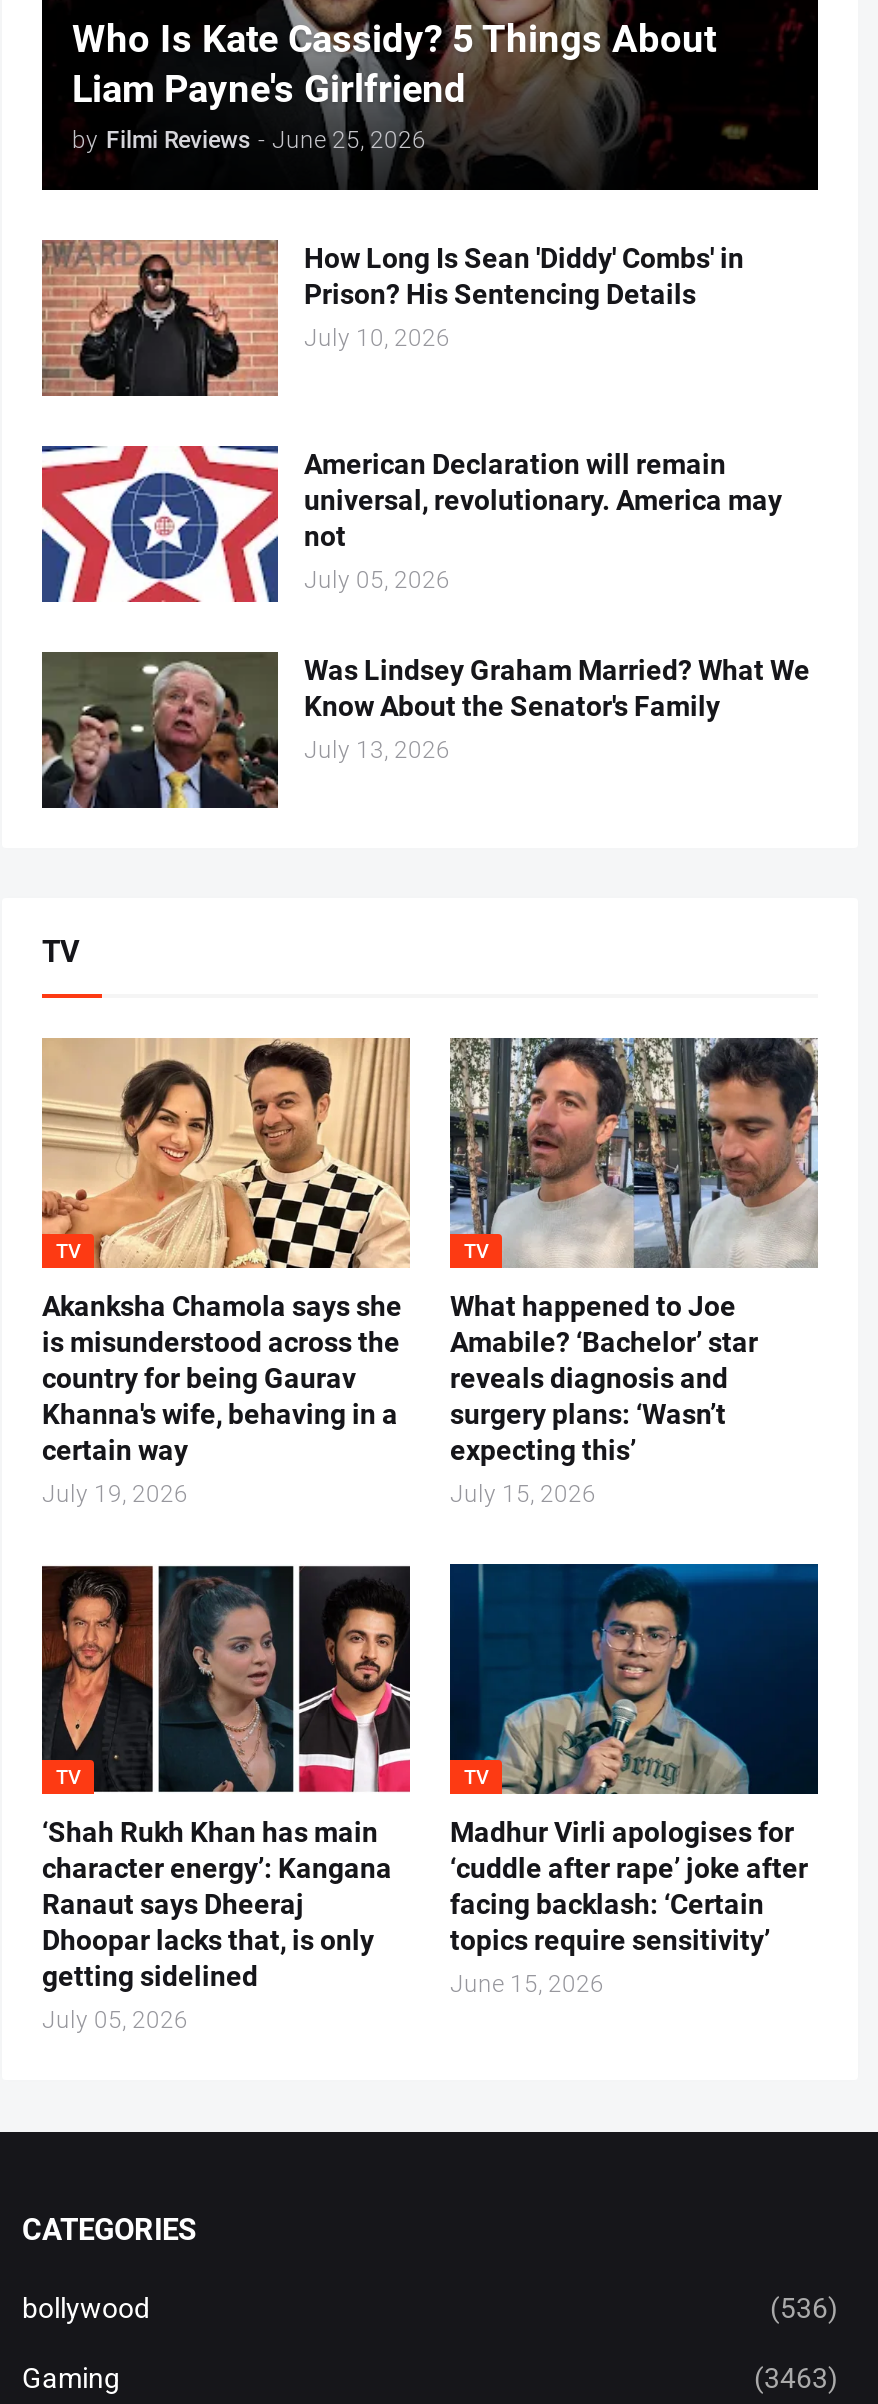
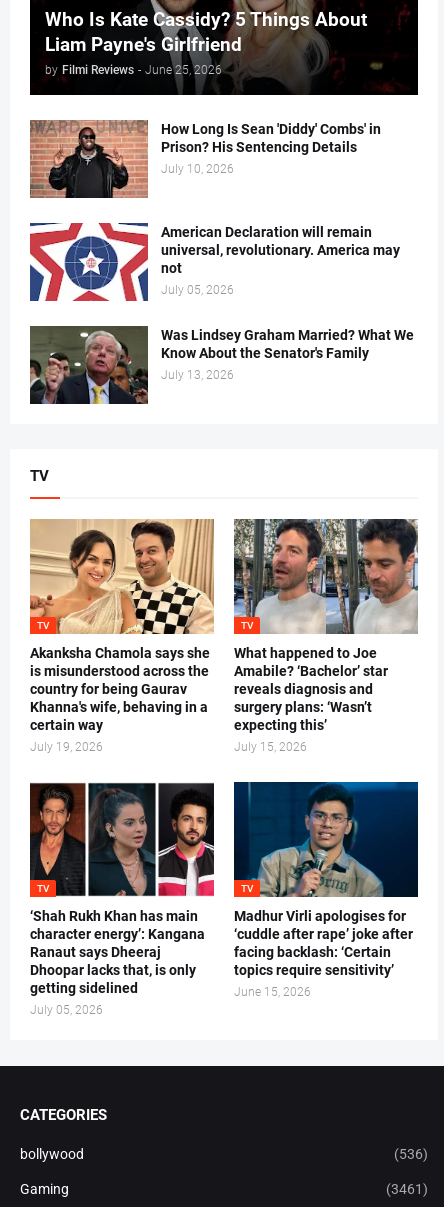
- (3463)
+ (3461)
